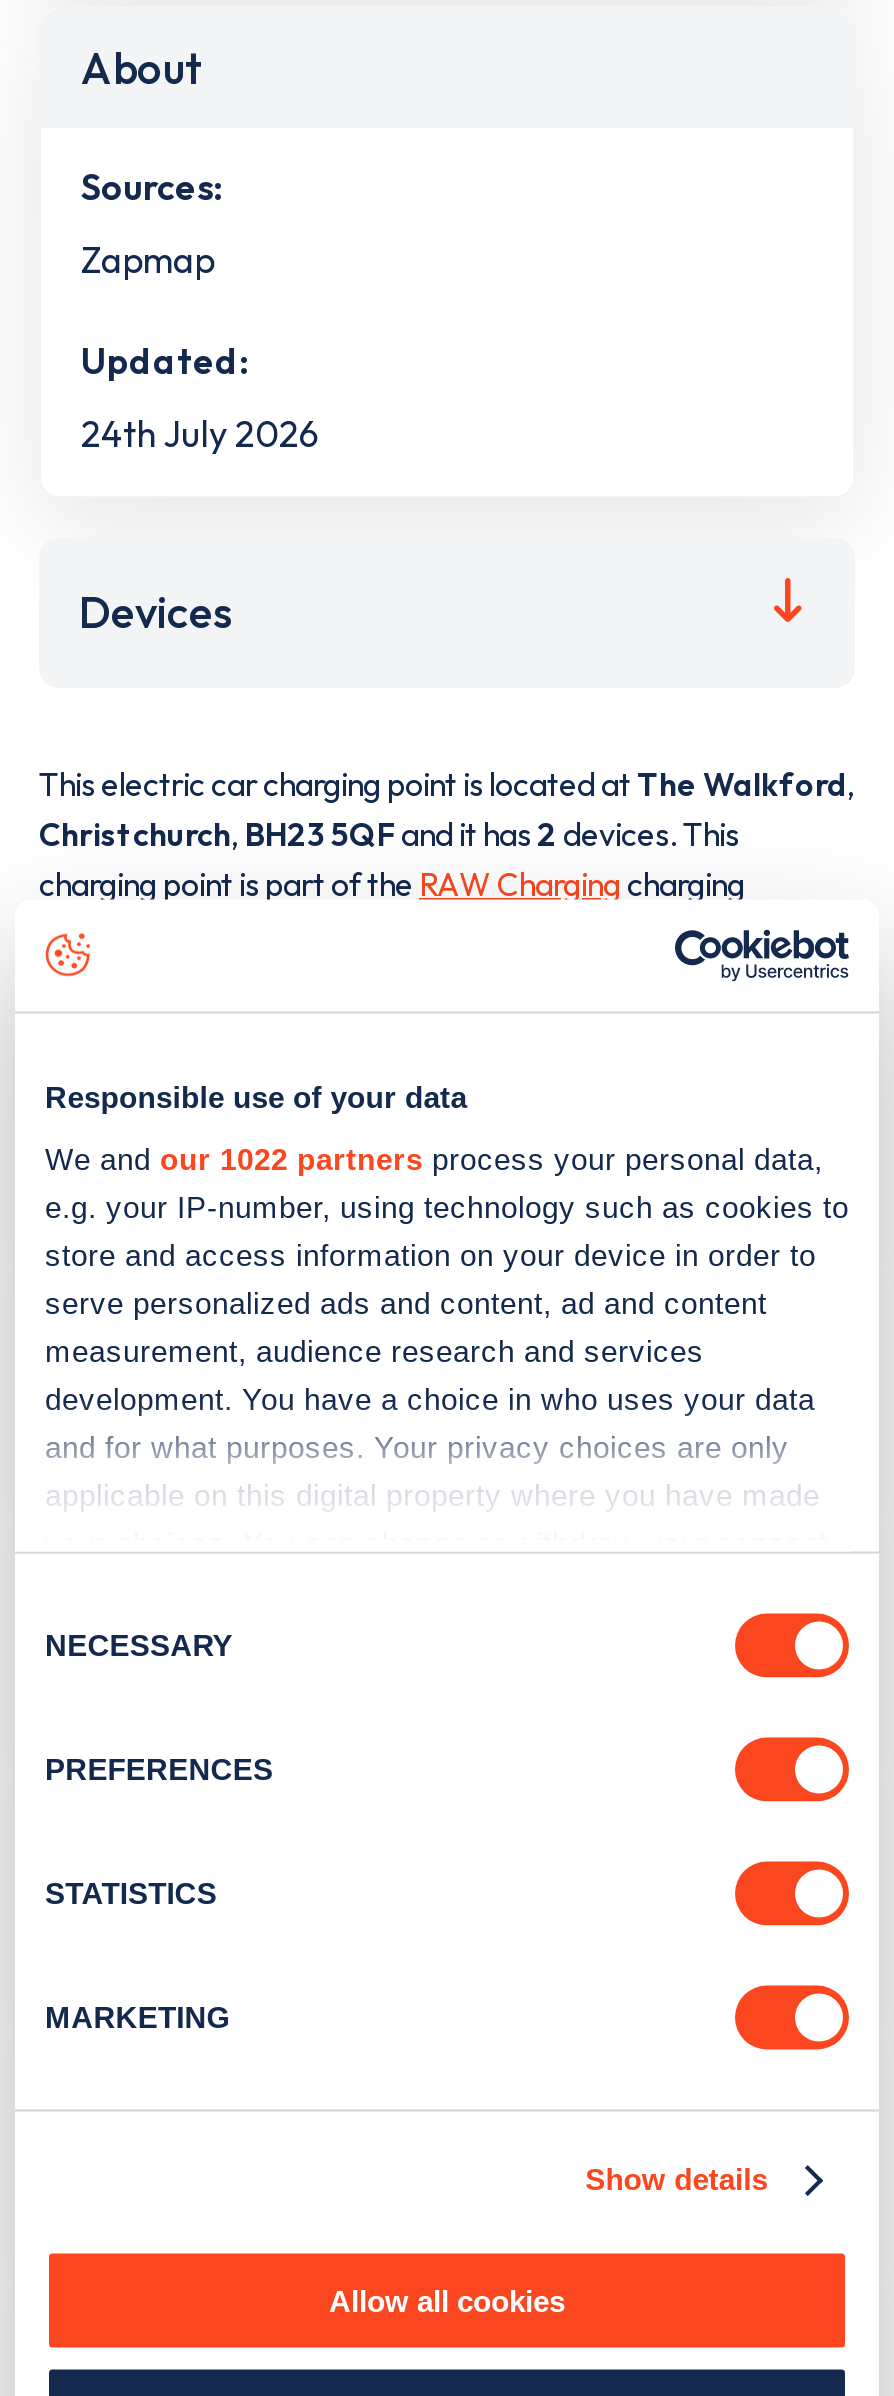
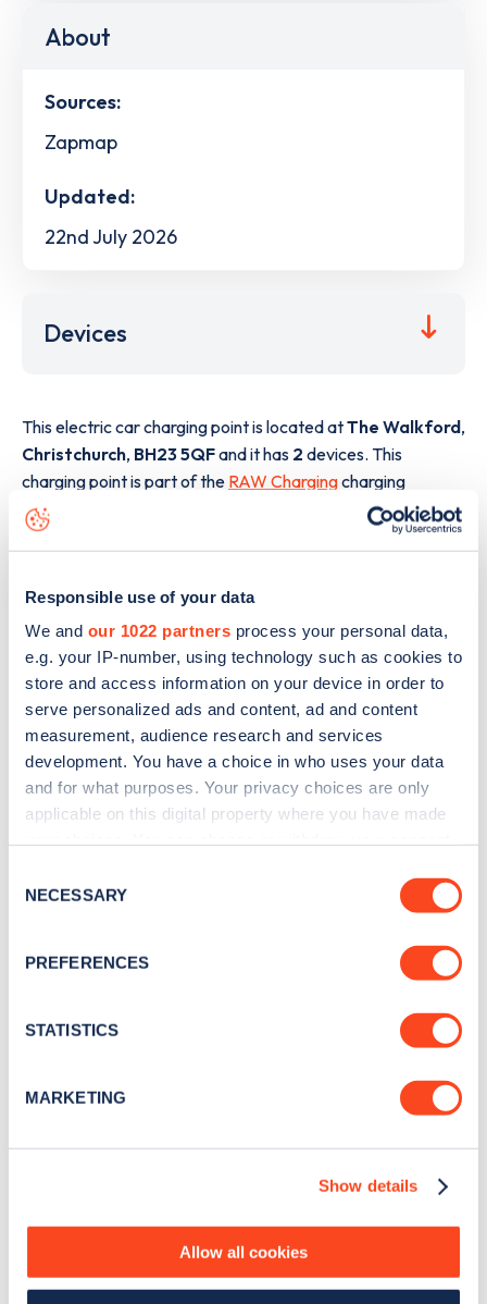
- 24th July 2026
+ 22nd July 2026
